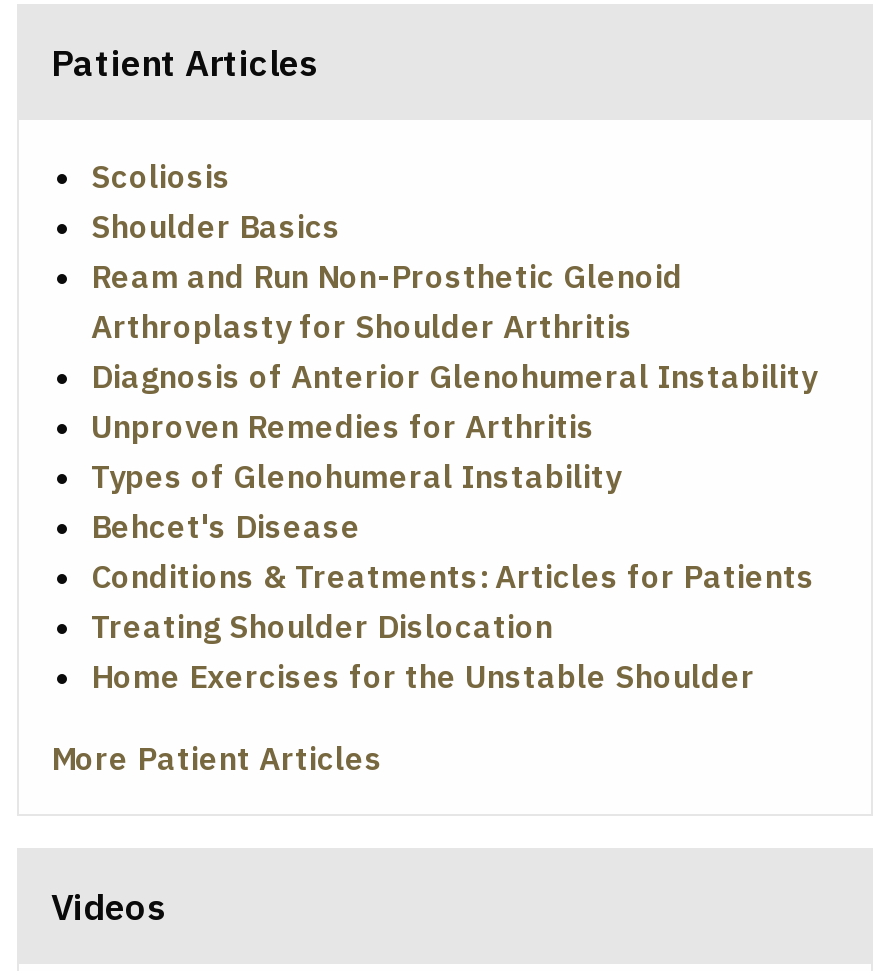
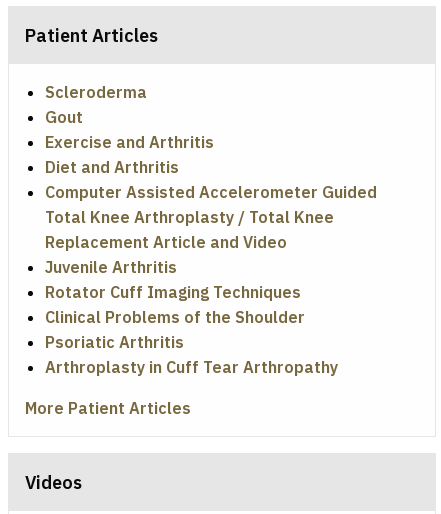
- Scoliosis
- Shoulder Basics
- Ream and Run Non-Prosthetic Glenoid
- Arthroplasty for Shoulder Arthritis
- Diagnosis of Anterior Glenohumeral Instability
- Unproven Remedies for Arthritis
- Types of Glenohumeral Instability
- Behcet's Disease
- Conditions & Treatments: Articles for Patients
- Treating Shoulder Dislocation
- Home Exercises for the Unstable Shoulder
+ Scleroderma
+ Gout
+ Exercise and Arthritis
+ Diet and Arthritis
+ Computer Assisted Accelerometer Guided
+ Total Knee Arthroplasty / Total Knee
+ Replacement Article and Video
+ Juvenile Arthritis
+ Rotator Cuff Imaging Techniques
+ Clinical Problems of the Shoulder
+ Psoriatic Arthritis
+ Arthroplasty in Cuff Tear Arthropathy
